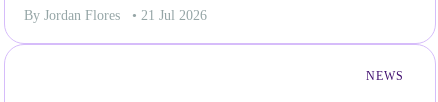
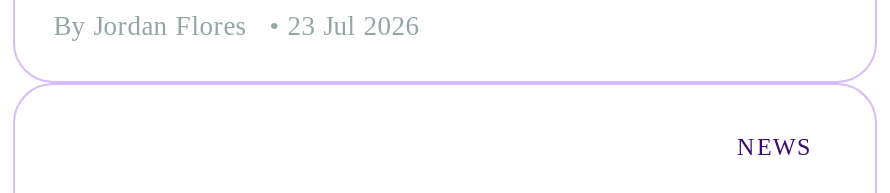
- By Jordan Flores • 21 Jul 2026
+ By Jordan Flores • 23 Jul 2026
